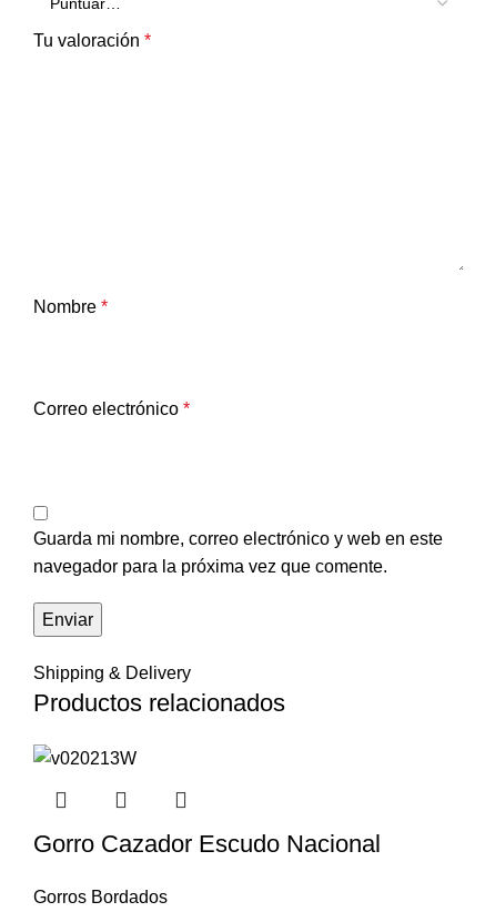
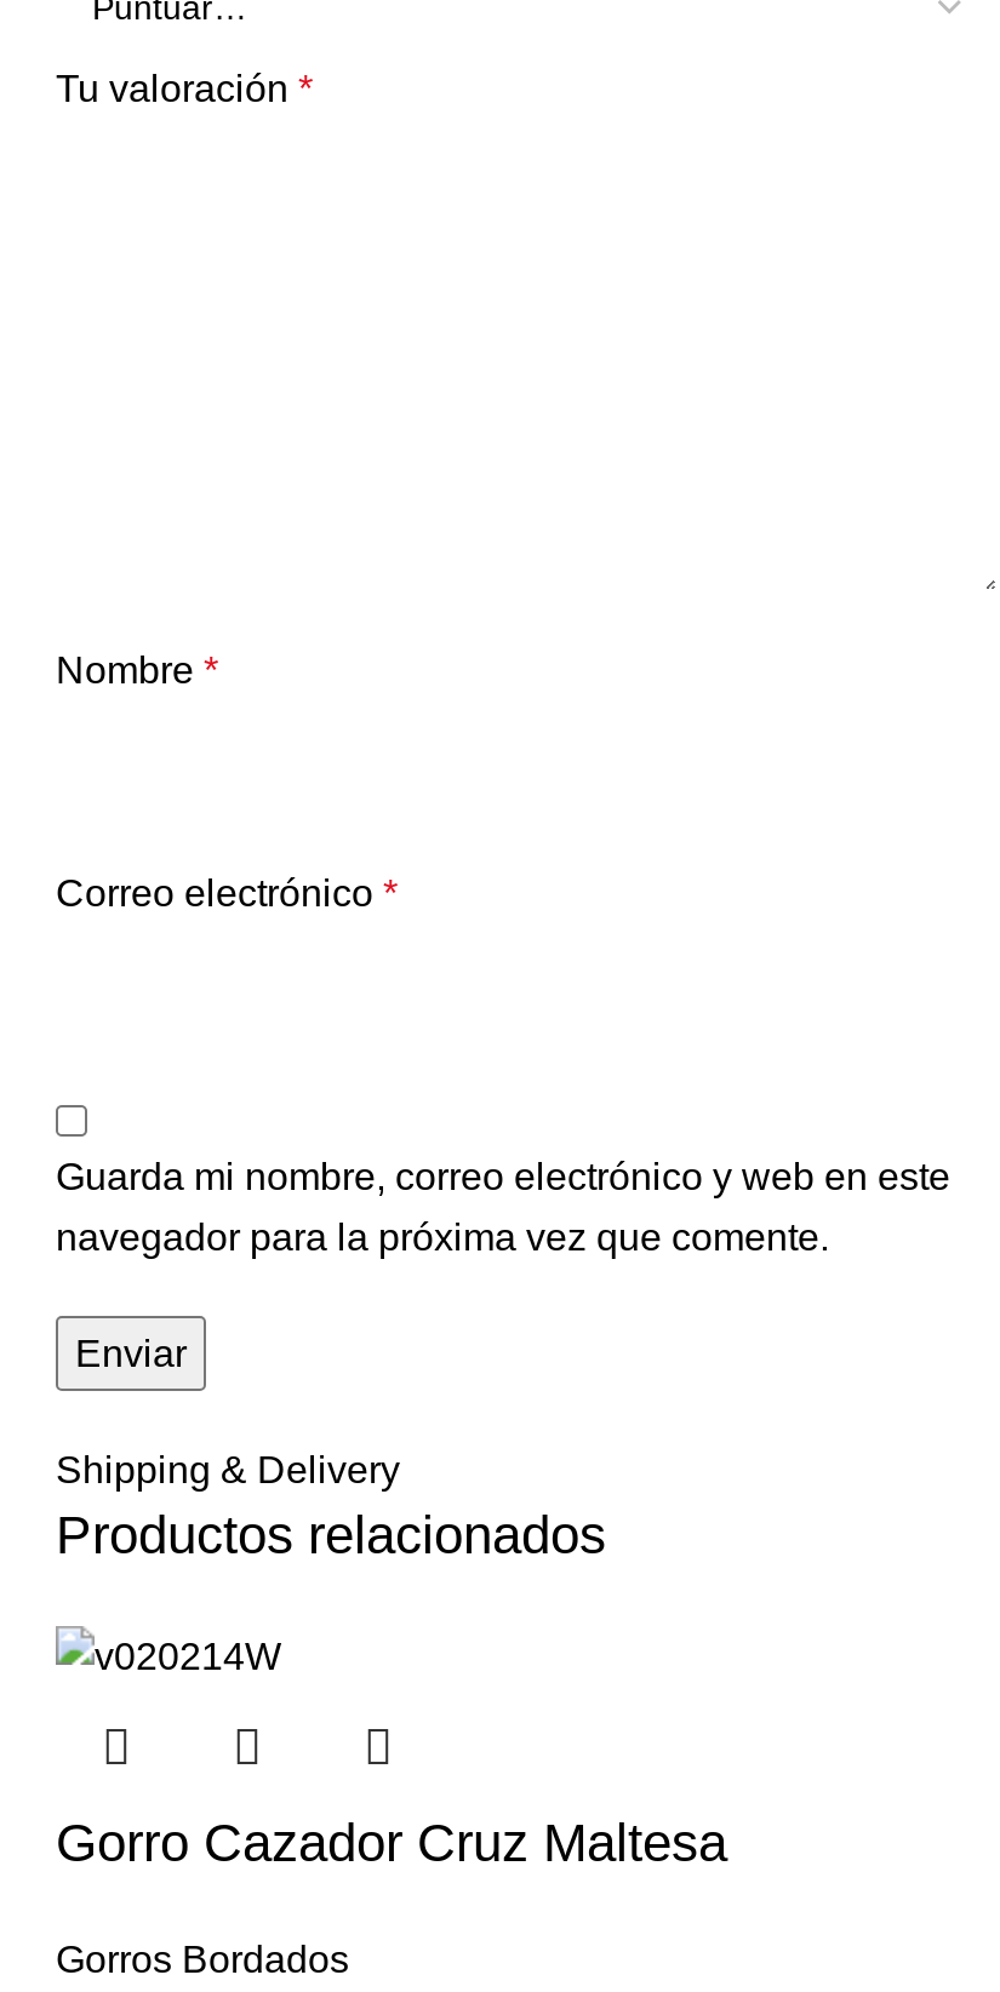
- Gorro Cazador Escudo Nacional
+ Gorro Cazador Cruz Maltesa
